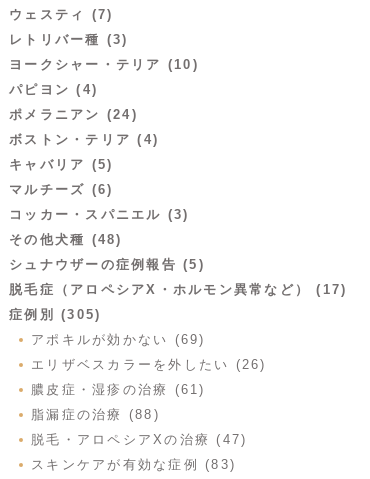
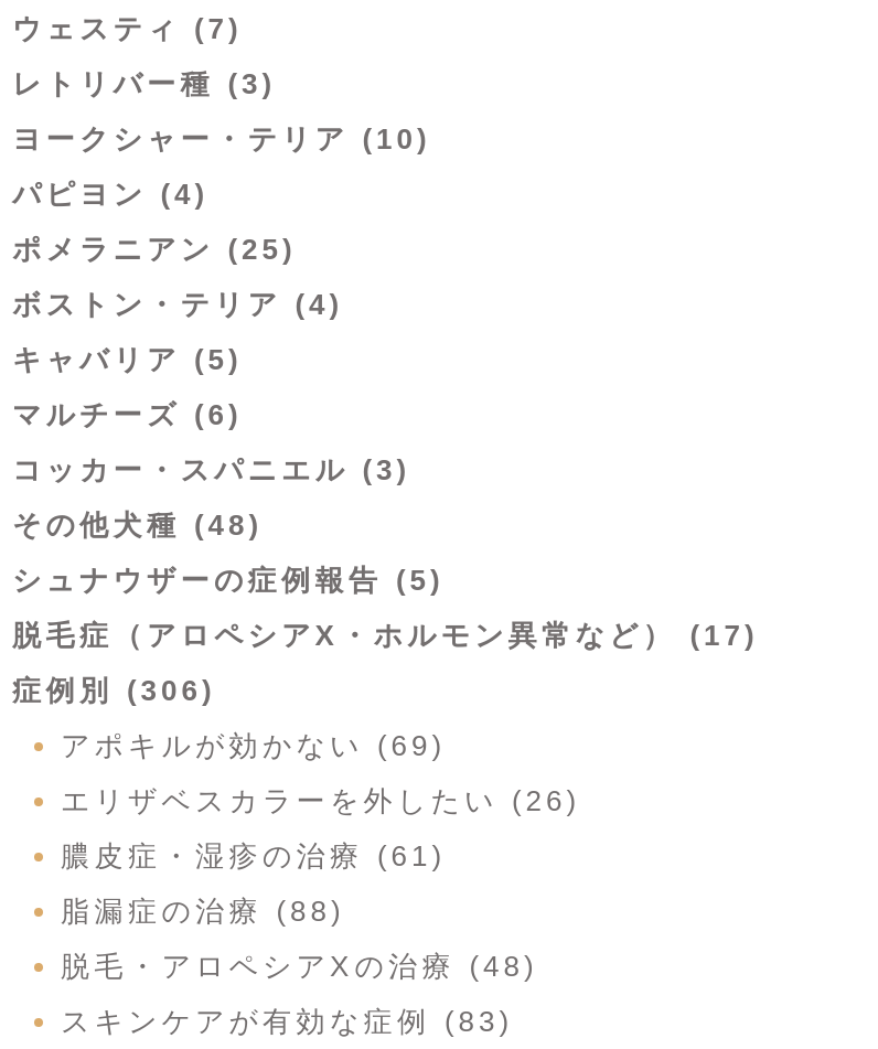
- ポメラニアン (24)
+ ポメラニアン (25)

- 症例別 (305)
+ 症例別 (306)

- 脱毛・アロペシアXの治療 (47)
+ 脱毛・アロペシアXの治療 (48)
